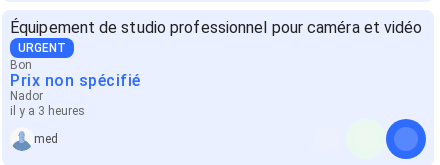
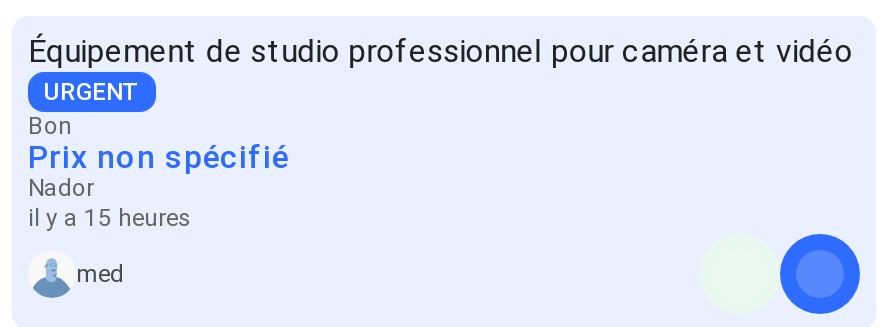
- il y a 3 heures
+ il y a 15 heures
